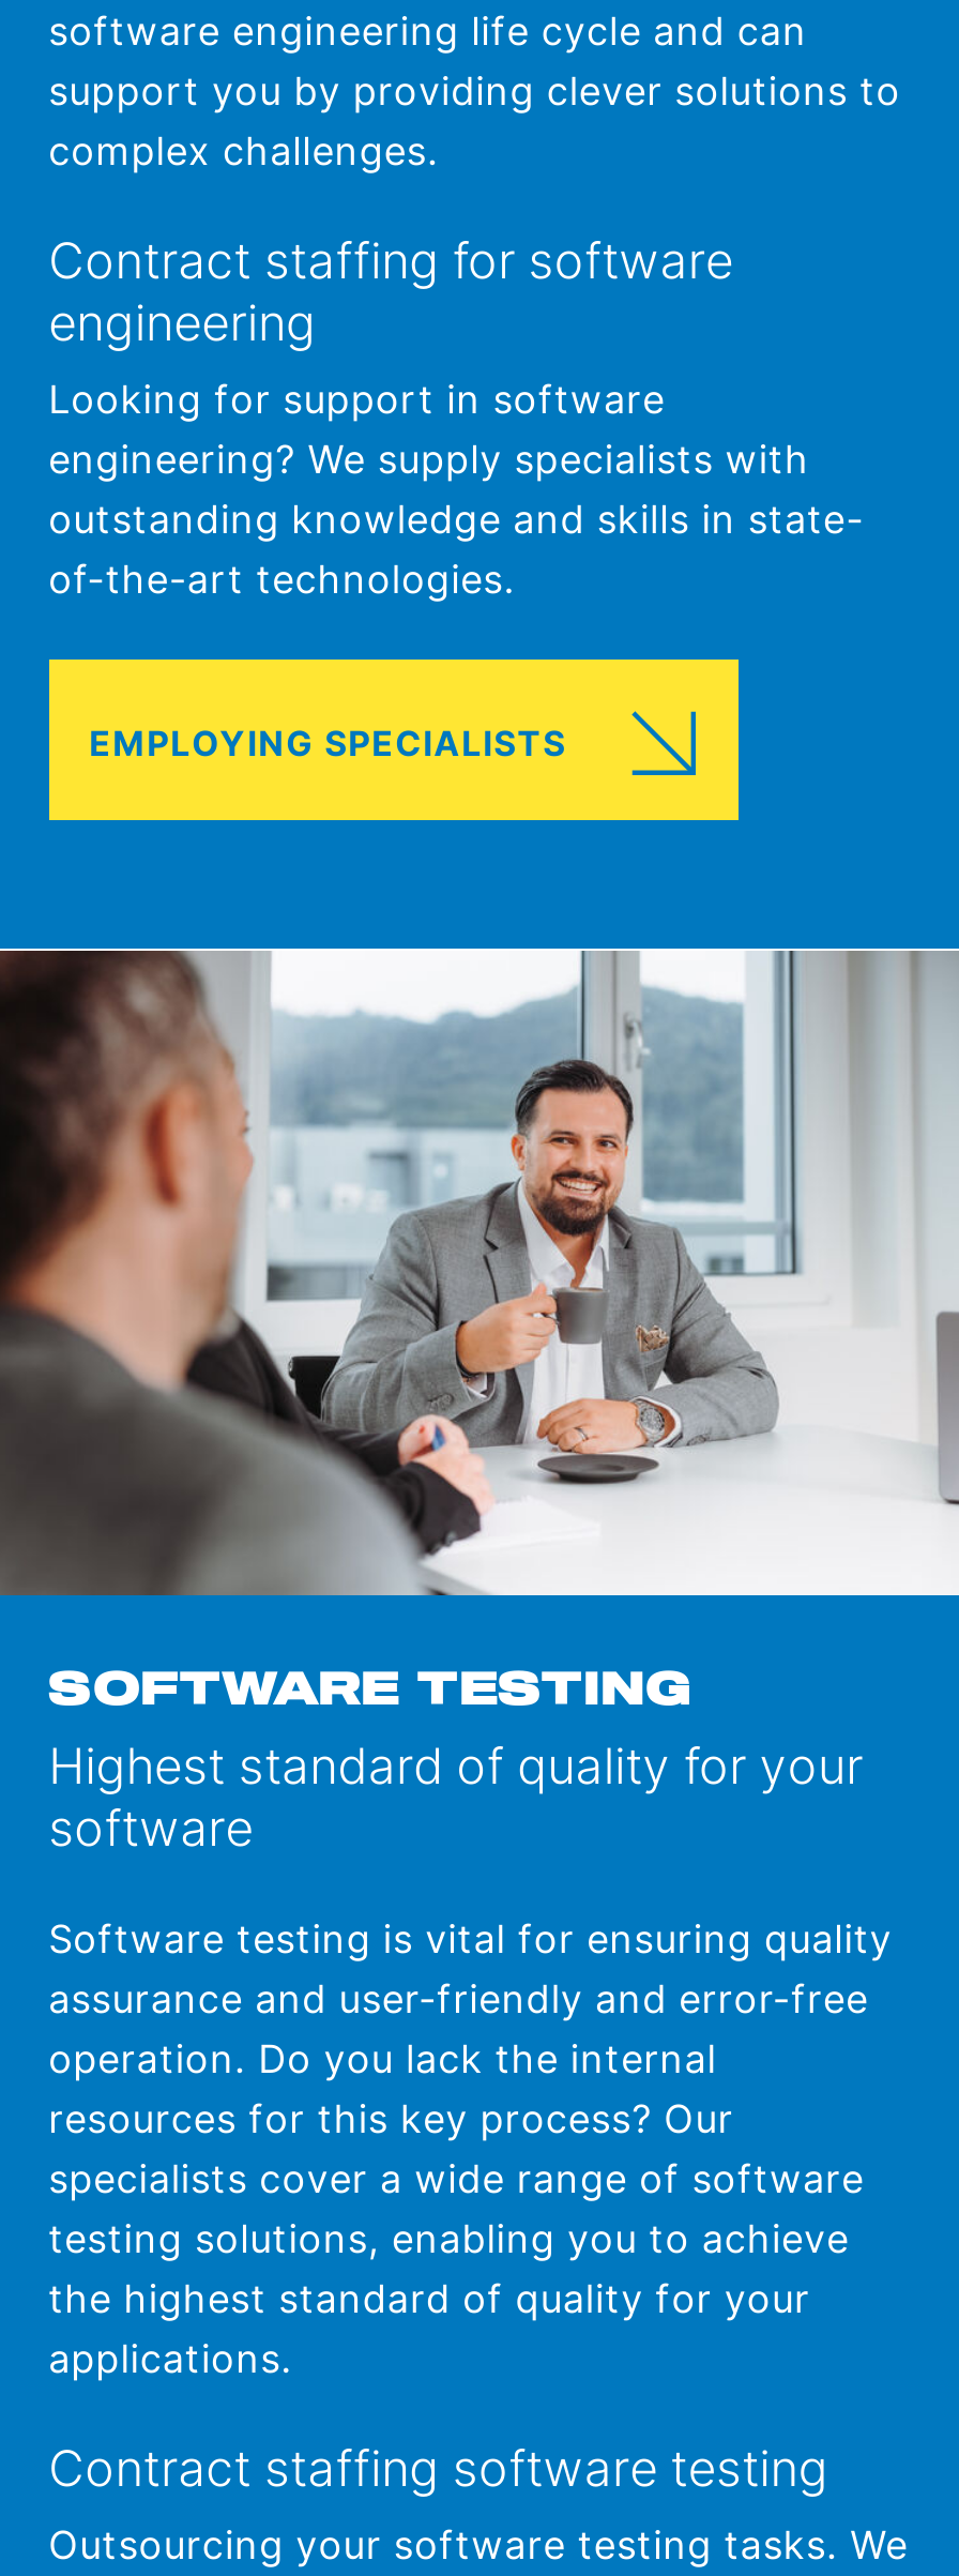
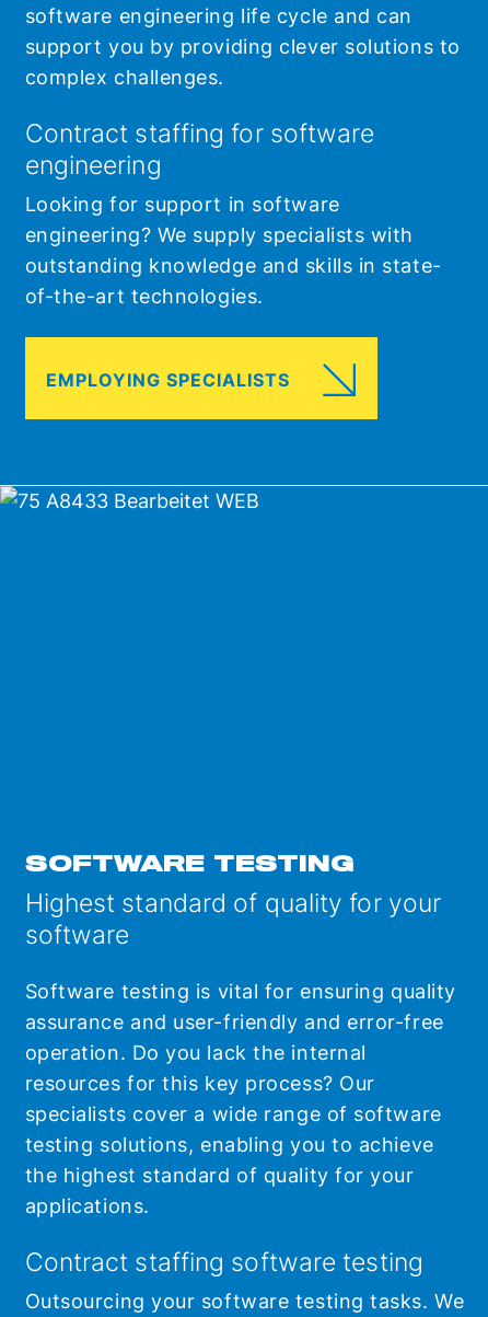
- [image]
